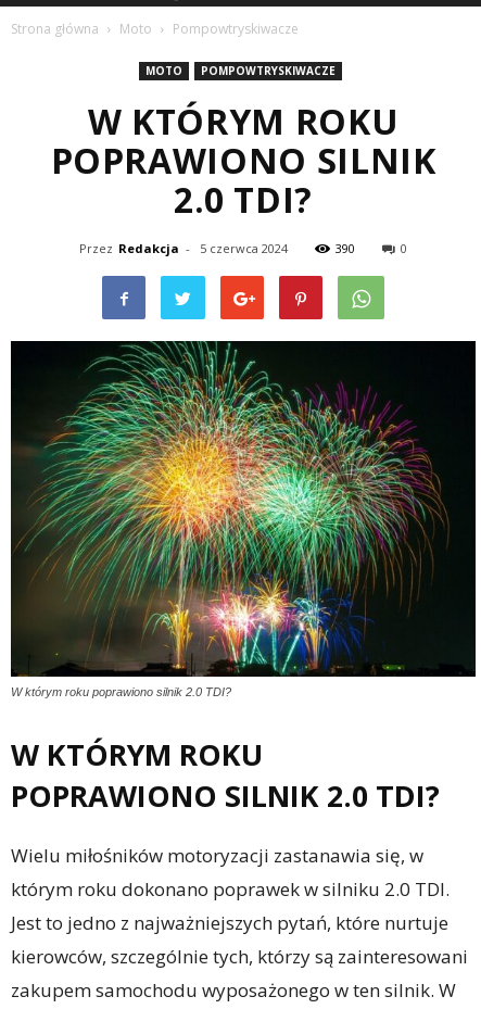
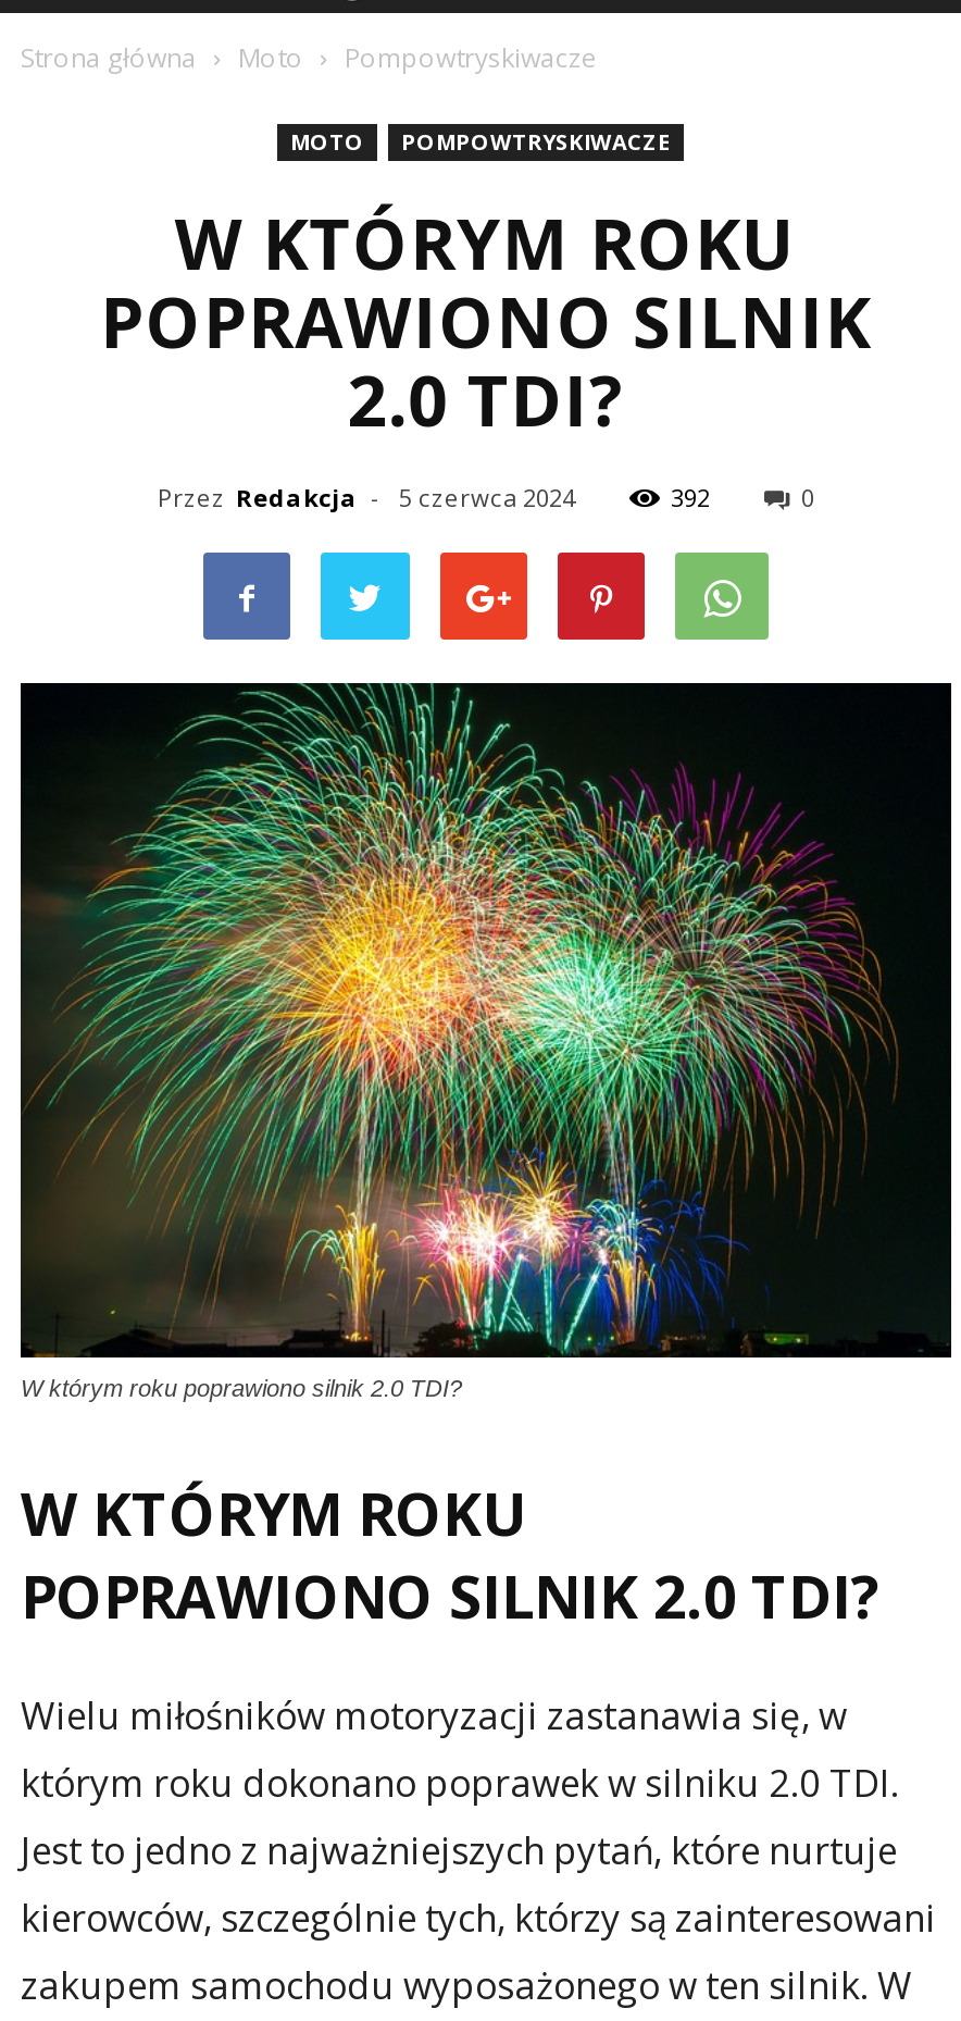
- 390
+ 392
